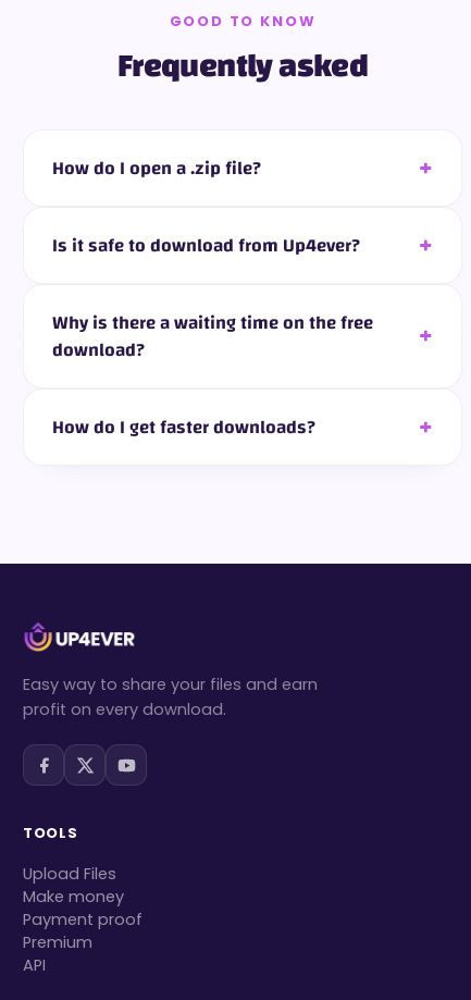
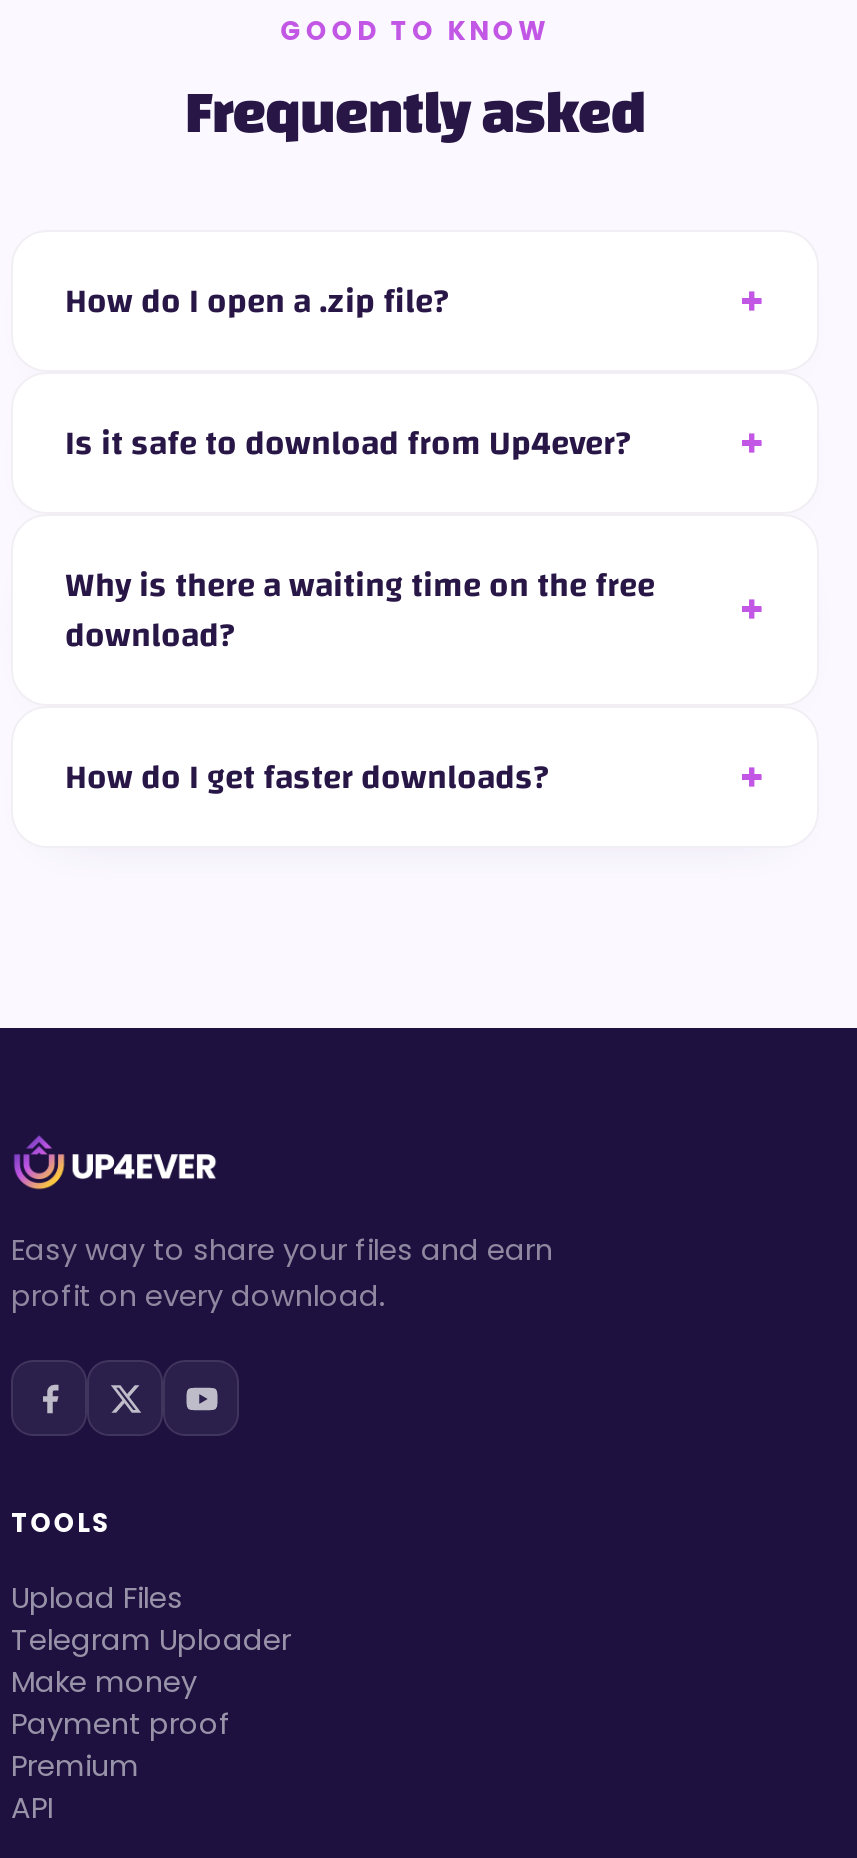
+ Telegram Uploader
